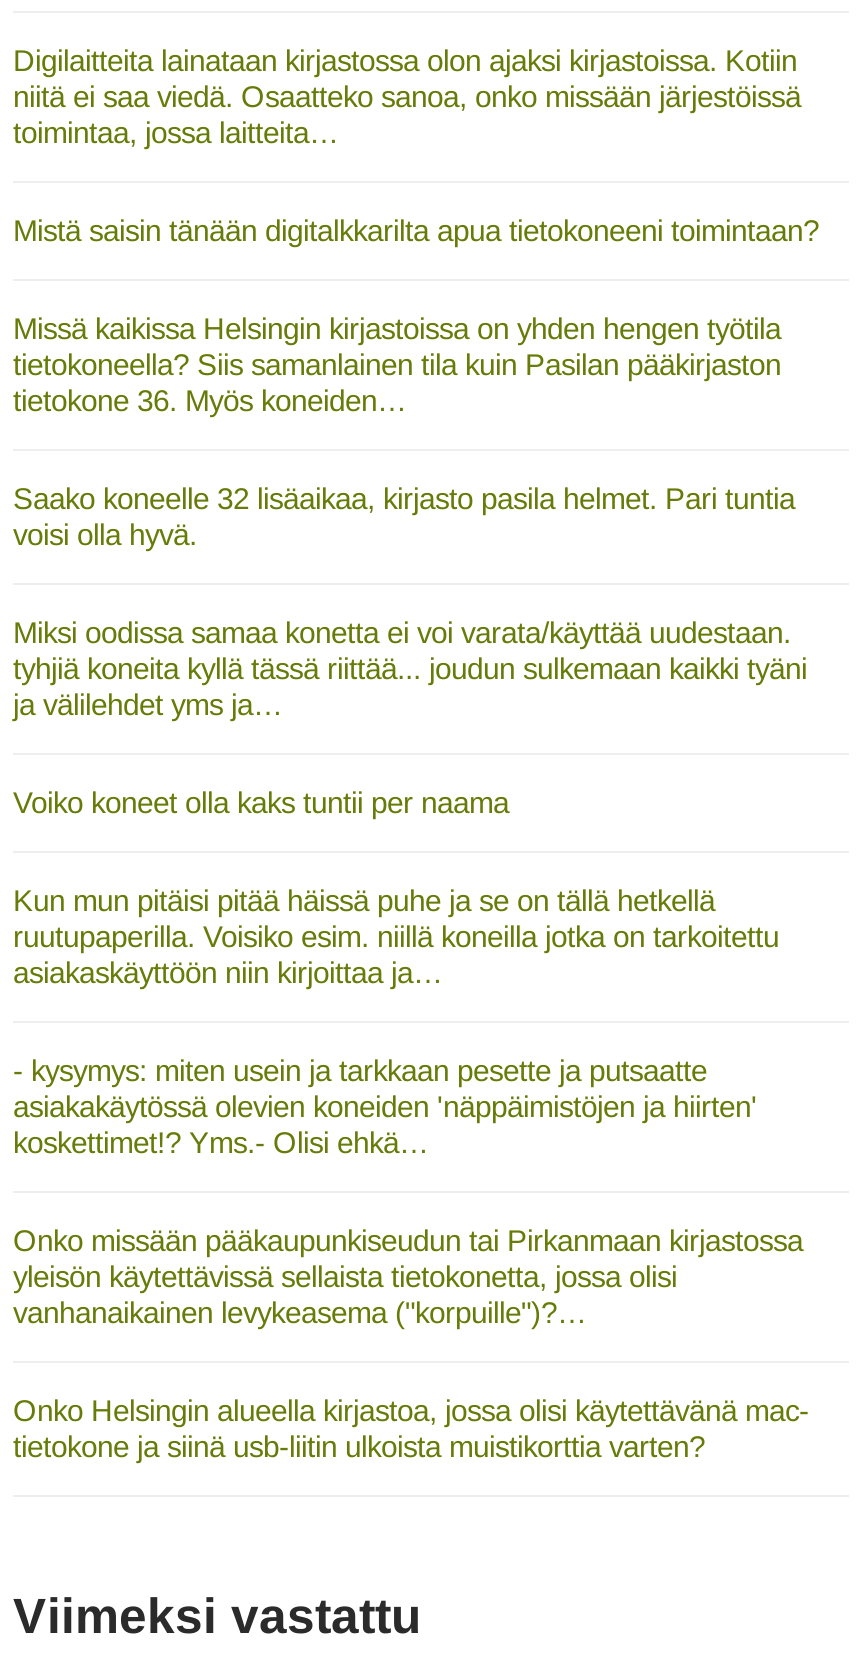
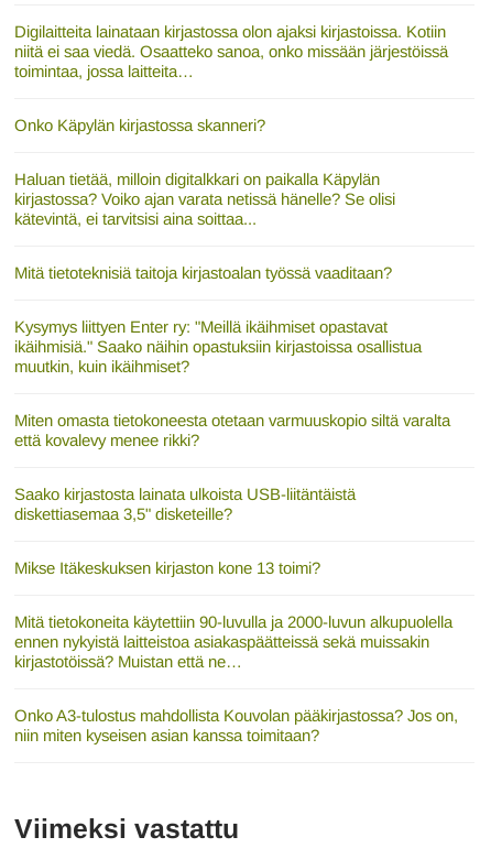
- Mistä saisin tänään digitalkkarilta apua tietokoneeni toimintaan?
+ Onko Käpylän kirjastossa skanneri?

- Missä kaikissa Helsingin kirjastoissa on yhden hengen työtila
- tietokoneella? Siis samanlainen tila kuin Pasilan pääkirjaston
- tietokone 36. Myös koneiden…
+ Haluan tietää, milloin digitalkkari on paikalla Käpylän
+ kirjastossa? Voiko ajan varata netissä hänelle? Se olisi
+ kätevintä, ei tarvitsisi aina soittaa...

- Saako koneelle 32 lisäaikaa, kirjasto pasila helmet. Pari tuntia
- voisi olla hyvä.
+ Mitä tietoteknisiä taitoja kirjastoalan työssä vaaditaan?

- Miksi oodissa samaa konetta ei voi varata/käyttää uudestaan.
- tyhjiä koneita kyllä tässä riittää... joudun sulkemaan kaikki tyäni
- ja välilehdet yms ja…
+ Kysymys liittyen Enter ry: "Meillä ikäihmiset opastavat
+ ikäihmisiä." Saako näihin opastuksiin kirjastoissa osallistua
+ muutkin, kuin ikäihmiset?

- Voiko koneet olla kaks tuntii per naama
+ Miten omasta tietokoneesta otetaan varmuuskopio siltä varalta
+ että kovalevy menee rikki?

- Kun mun pitäisi pitää häissä puhe ja se on tällä hetkellä
- ruutupaperilla. Voisiko esim. niillä koneilla jotka on tarkoitettu
- asiakaskäyttöön niin kirjoittaa ja…
+ Saako kirjastosta lainata ulkoista USB-liitäntäistä
+ diskettiasemaa 3,5" disketeille?

- - kysymys: miten usein ja tarkkaan pesette ja putsaatte
- asiakakäytössä olevien koneiden 'näppäimistöjen ja hiirten'
- koskettimet!? Yms.- Olisi ehkä…
+ Mikse Itäkeskuksen kirjaston kone 13 toimi?

- Onko missään pääkaupunkiseudun tai Pirkanmaan kirjastossa
- yleisön käytettävissä sellaista tietokonetta, jossa olisi
- vanhanaikainen levykeasema ("korpuille")?…
+ Mitä tietokoneita käytettiin 90-luvulla ja 2000-luvun alkupuolella
+ ennen nykyistä laitteistoa asiakaspäätteissä sekä muissakin
+ kirjastotöissä? Muistan että ne…

- Onko Helsingin alueella kirjastoa, jossa olisi käytettävänä mac-
- tietokone ja siinä usb-liitin ulkoista muistikorttia varten?
+ Onko A3-tulostus mahdollista Kouvolan pääkirjastossa? Jos on,
+ niin miten kyseisen asian kanssa toimitaan?
